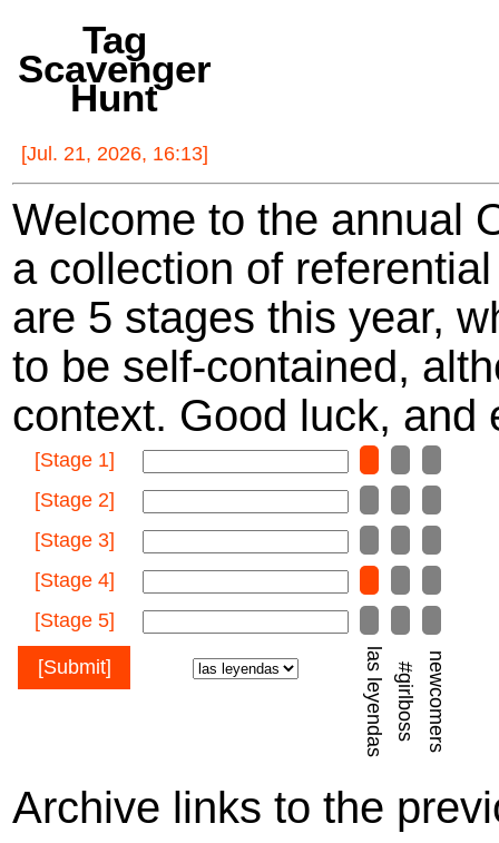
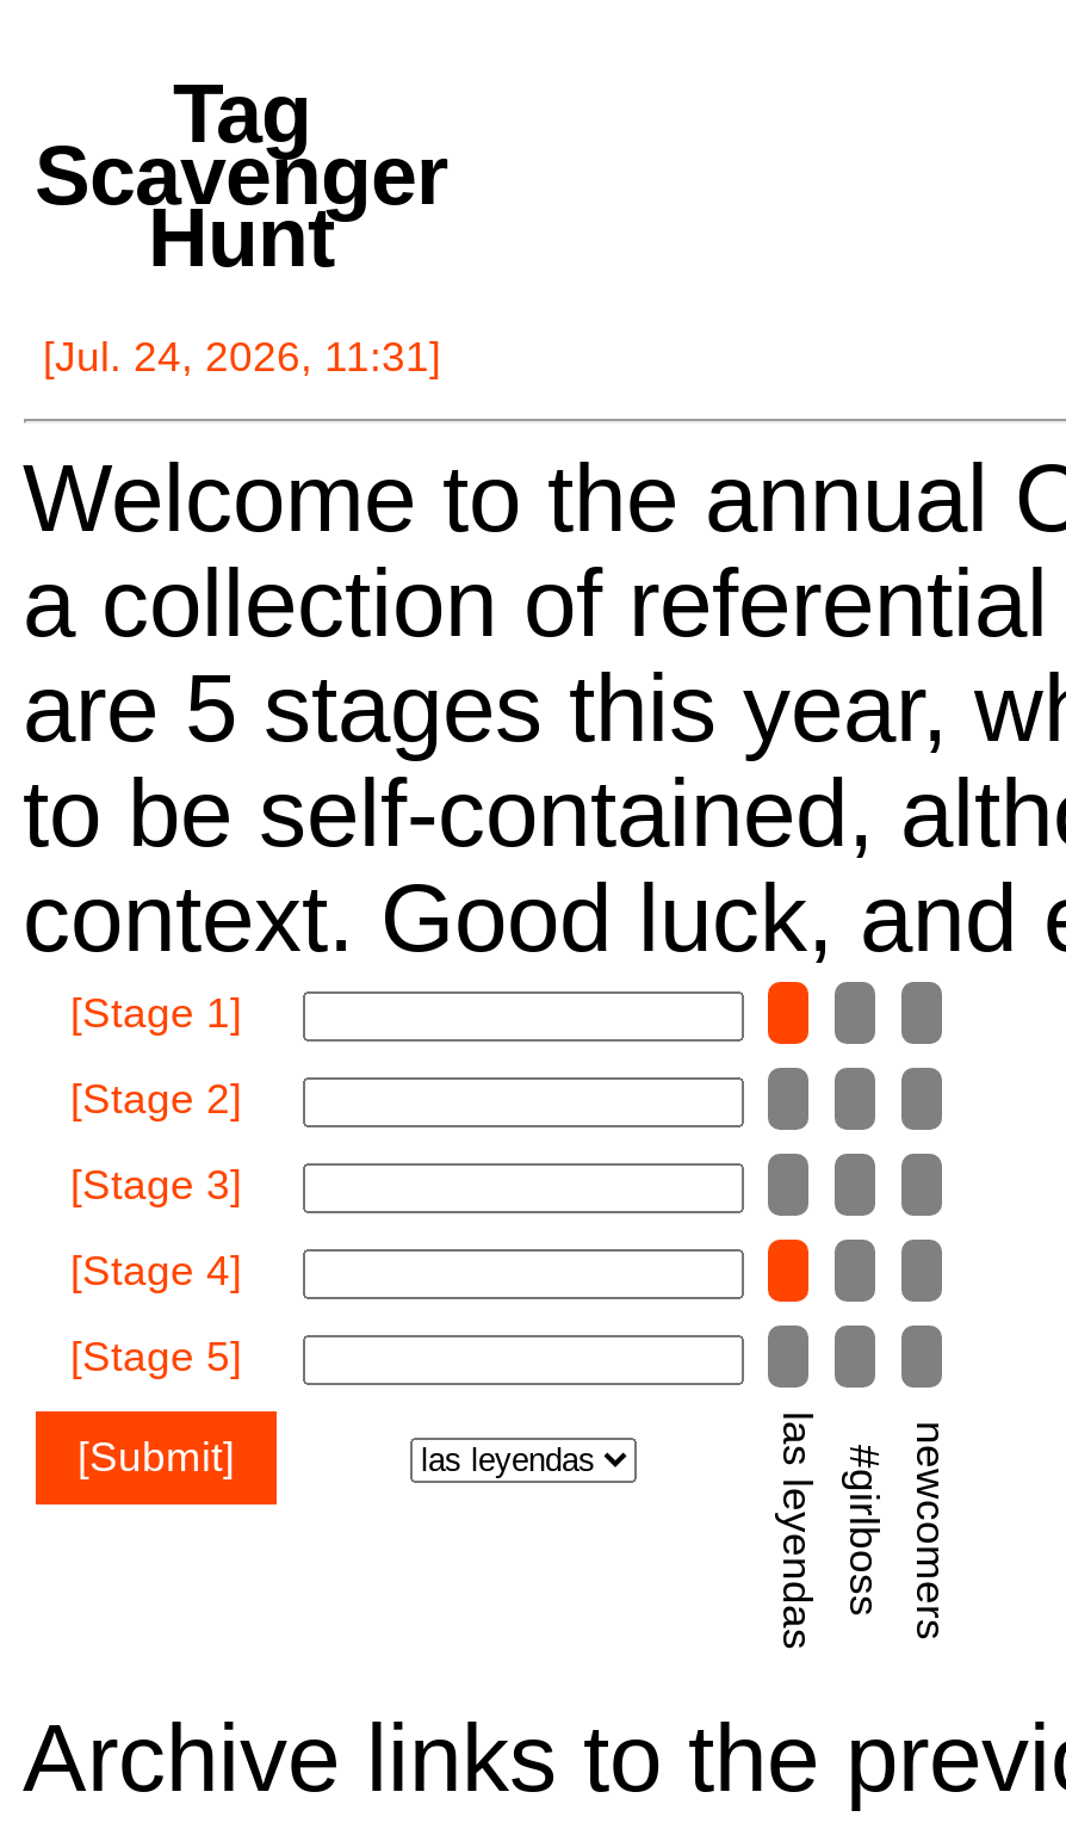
- [Jul. 21, 2026, 16:13]
+ [Jul. 24, 2026, 11:31]
